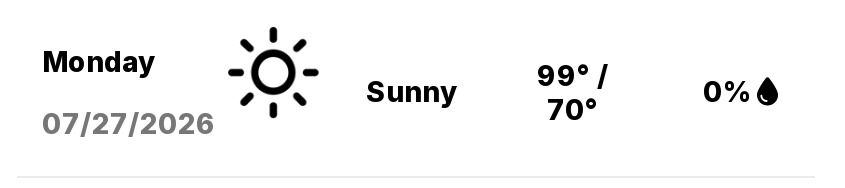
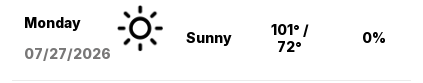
- 99° /
+ 101° /

- 70°
+ 72°
